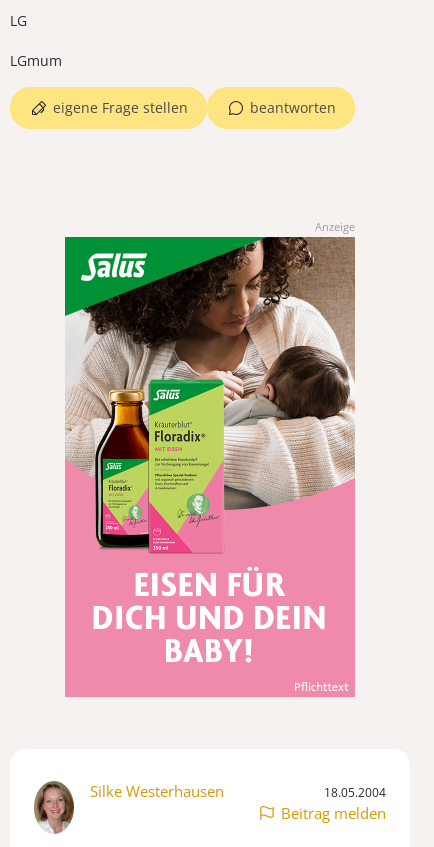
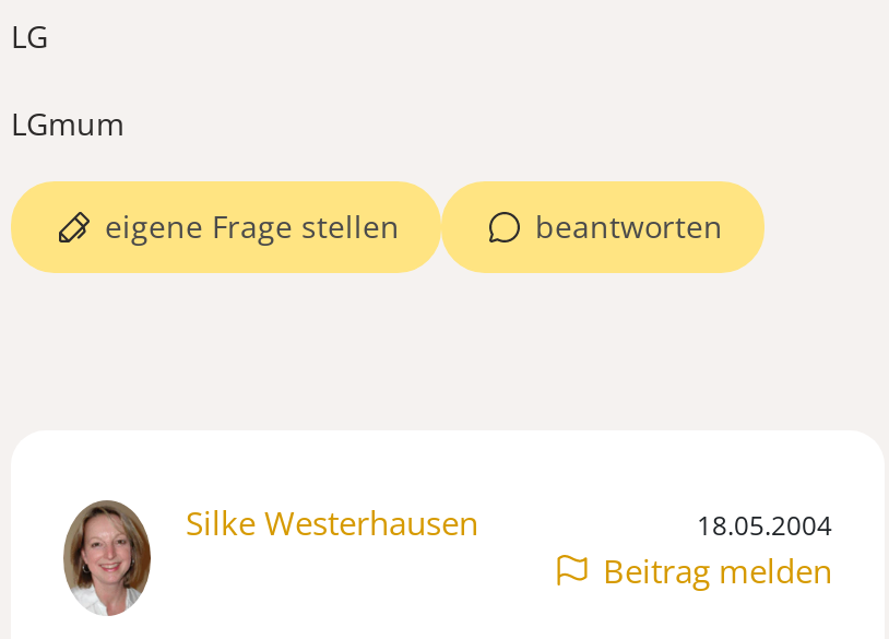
- Anzeige

- [image]
